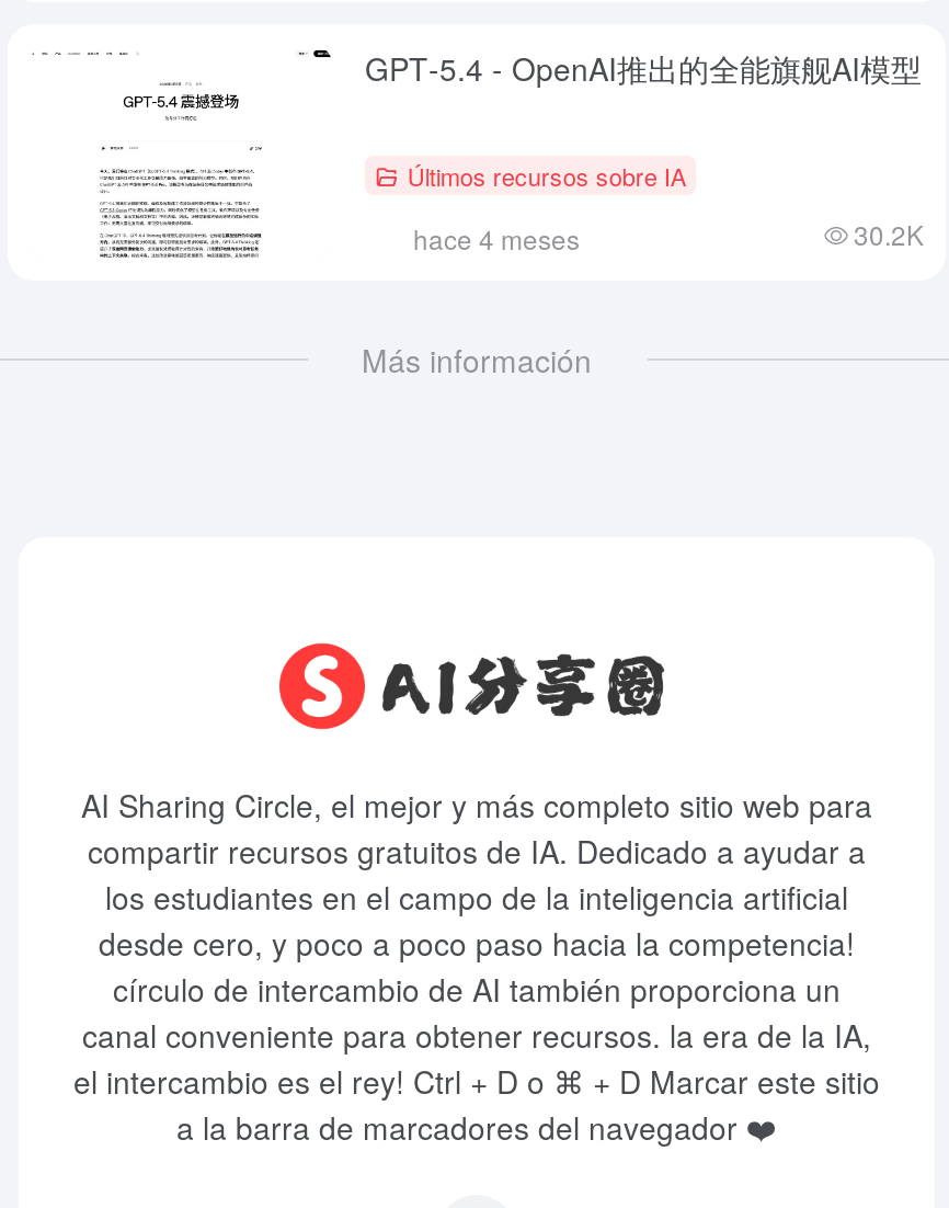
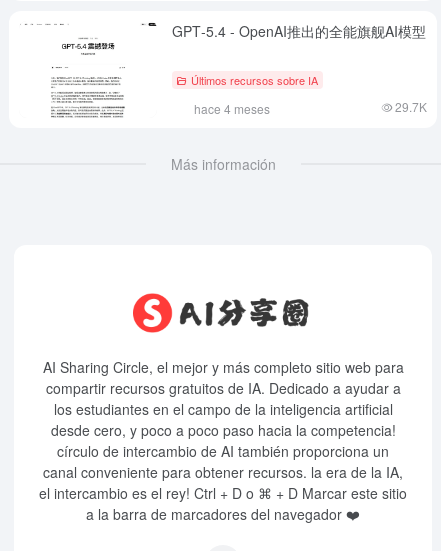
- 30.2K
+ 29.7K
